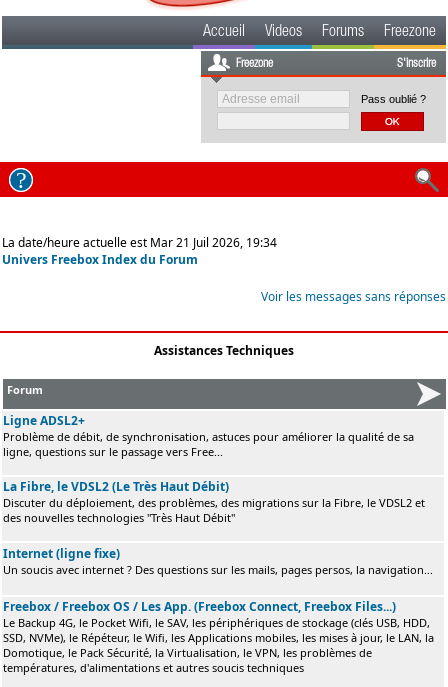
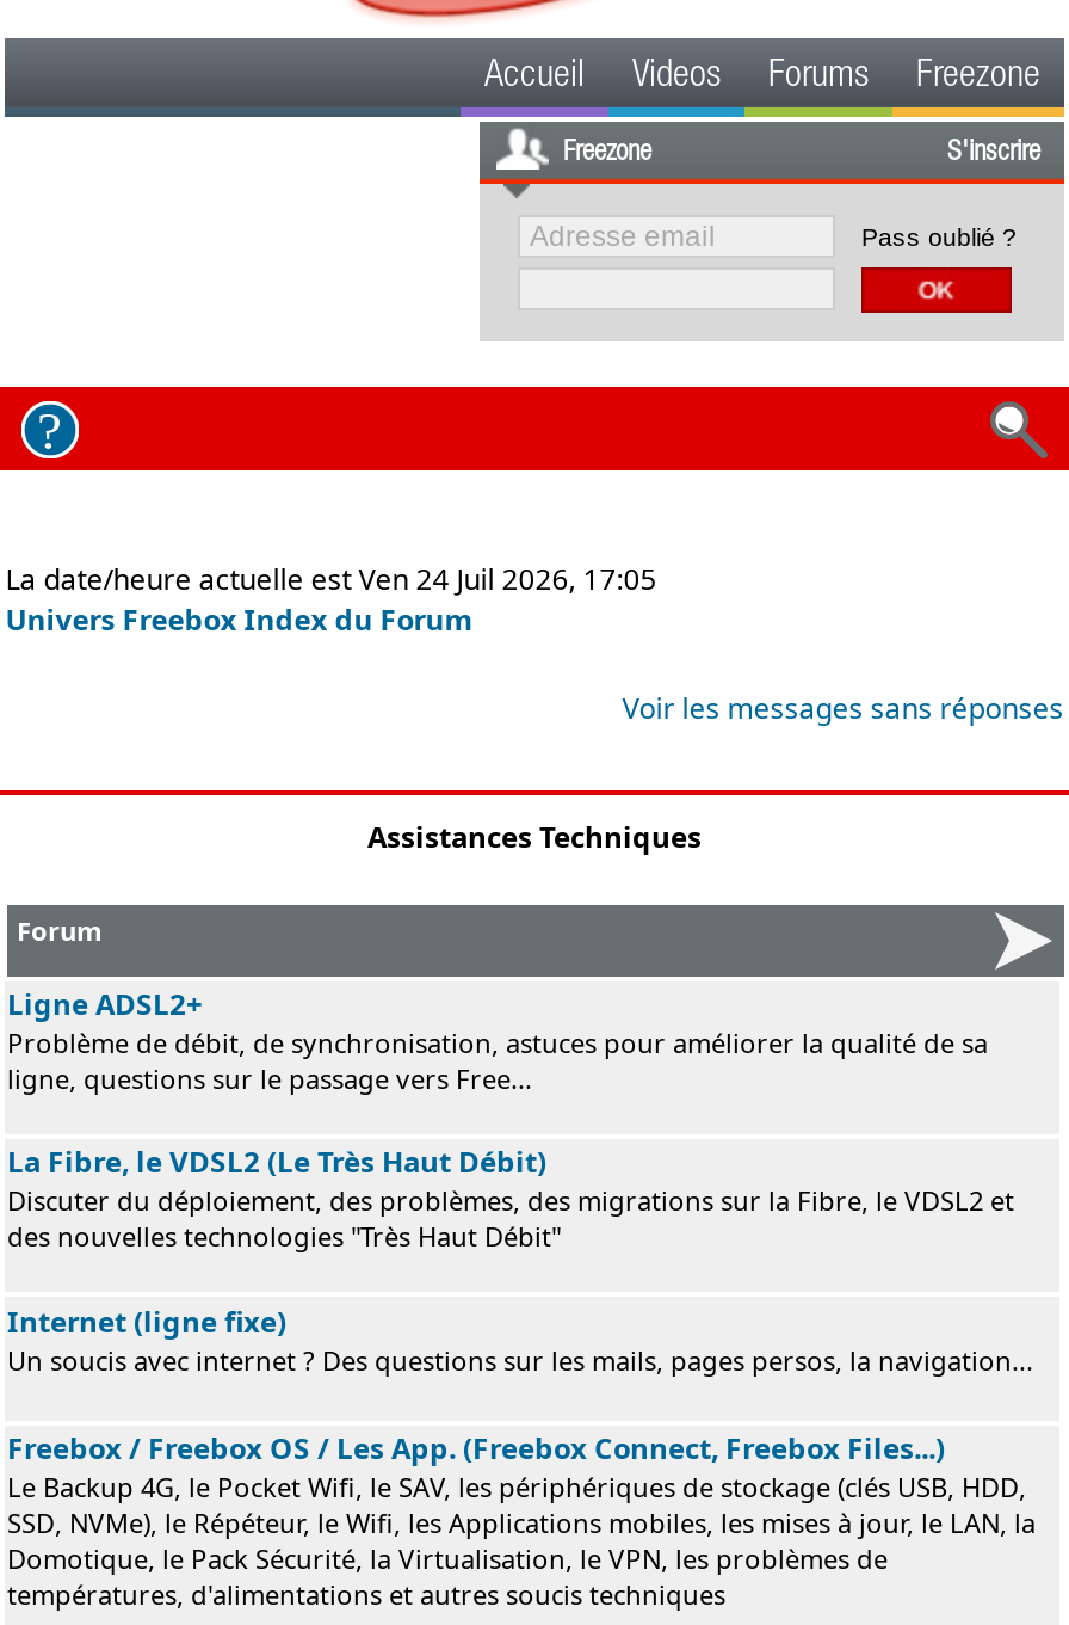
- La date/heure actuelle est Mar 21 Juil 2026, 19:34
+ La date/heure actuelle est Ven 24 Juil 2026, 17:05
